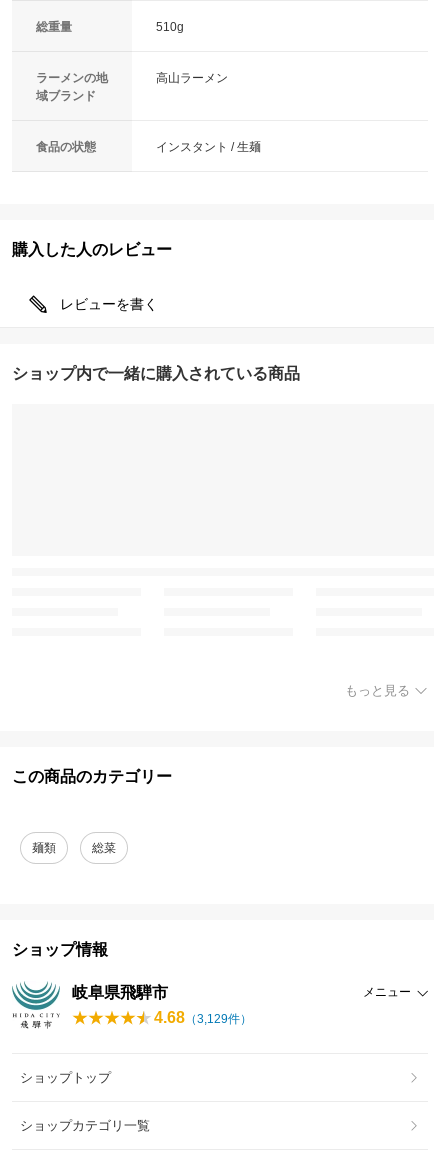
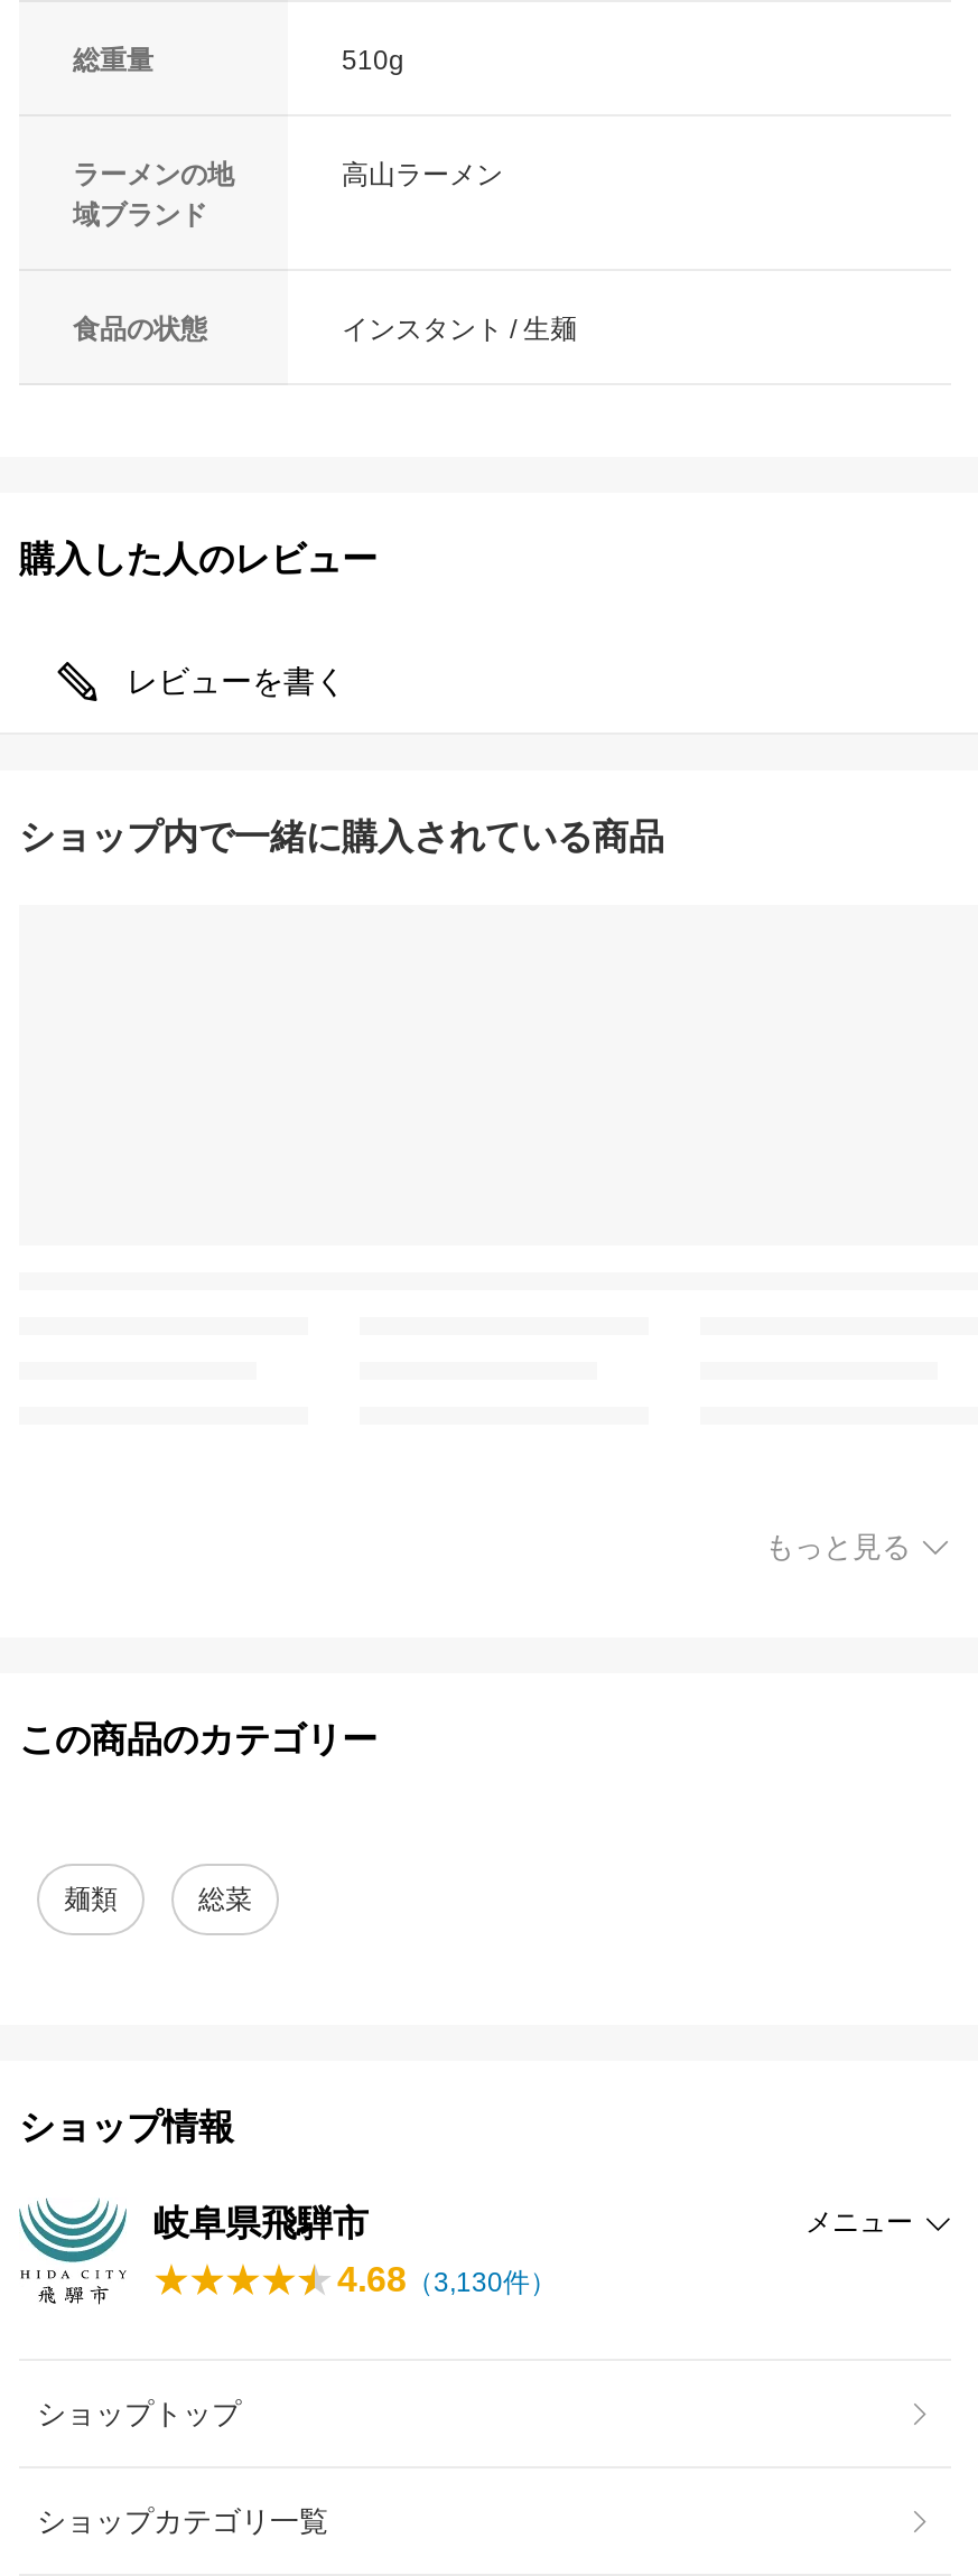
- 4.68（3,129件）
+ 4.68（3,130件）
